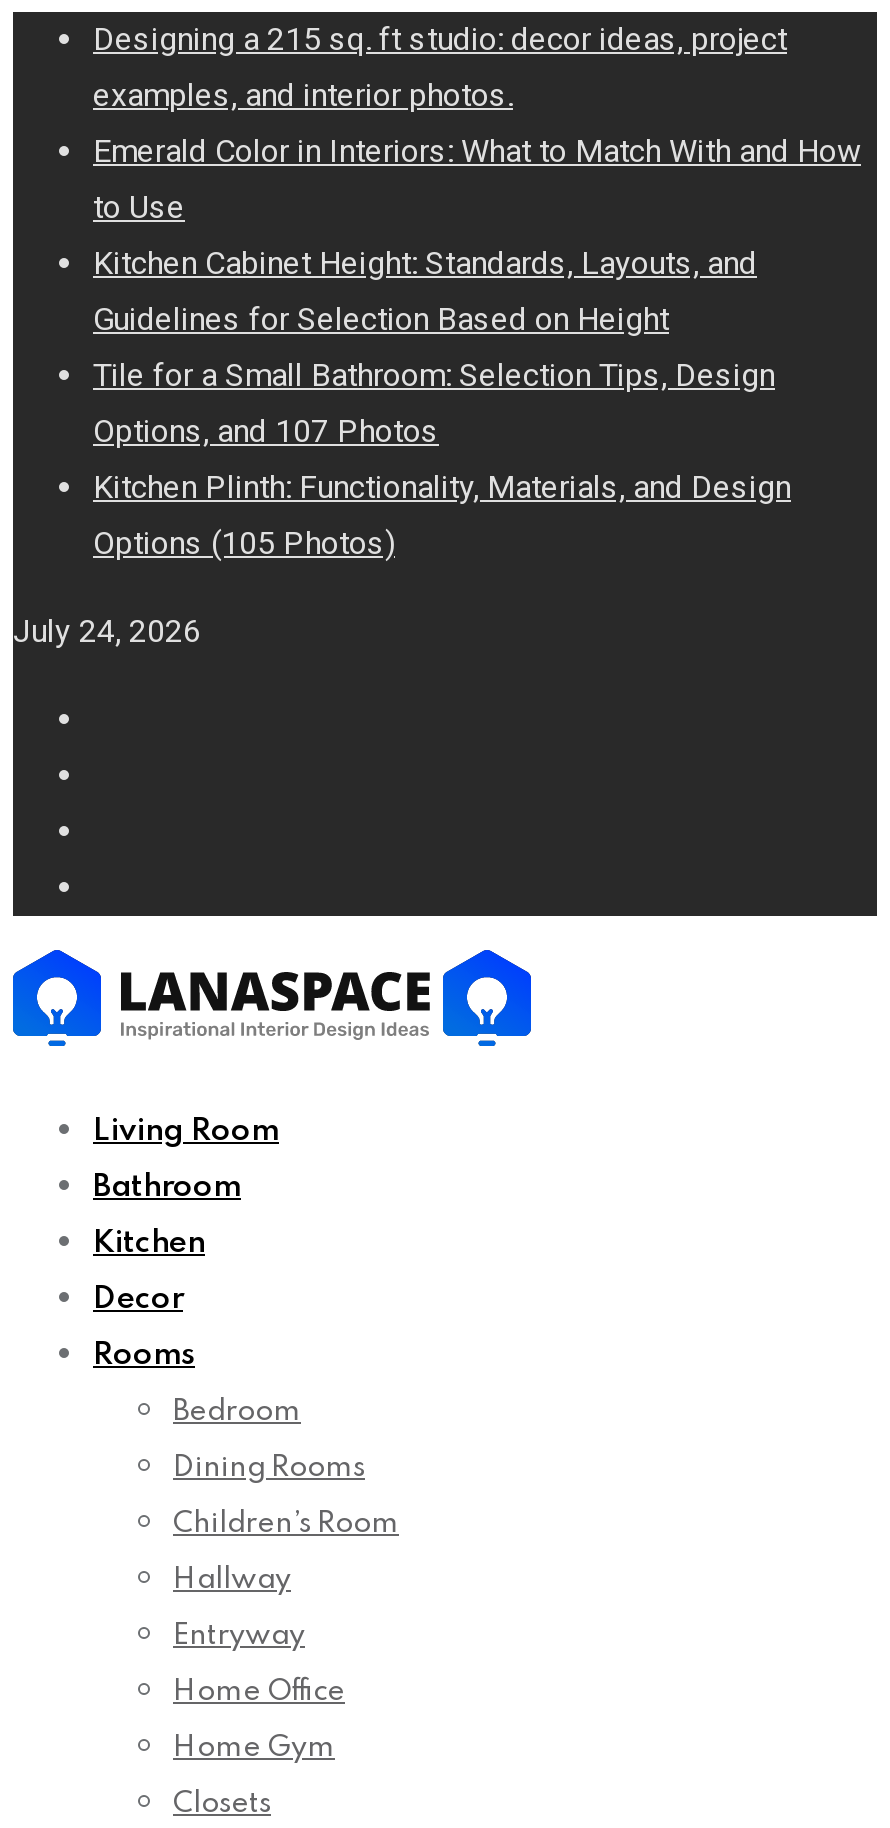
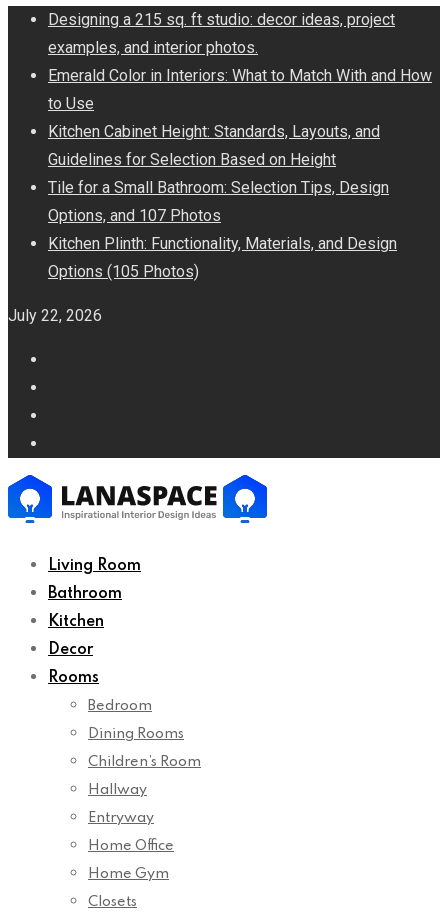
- July 24, 2026
+ July 22, 2026
